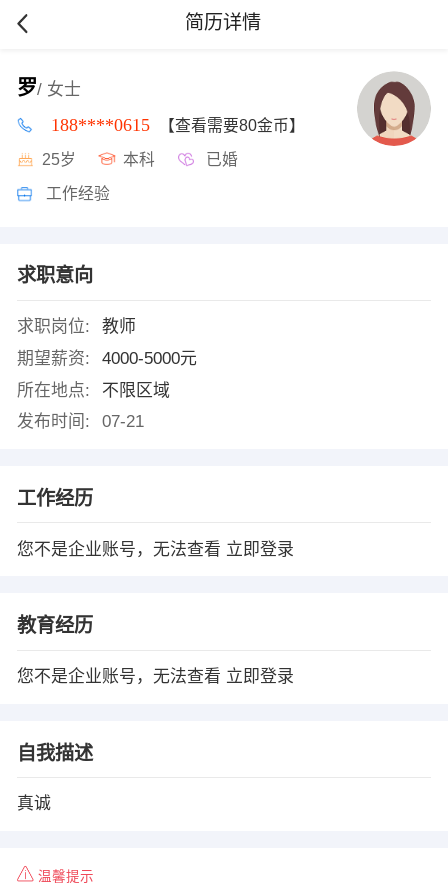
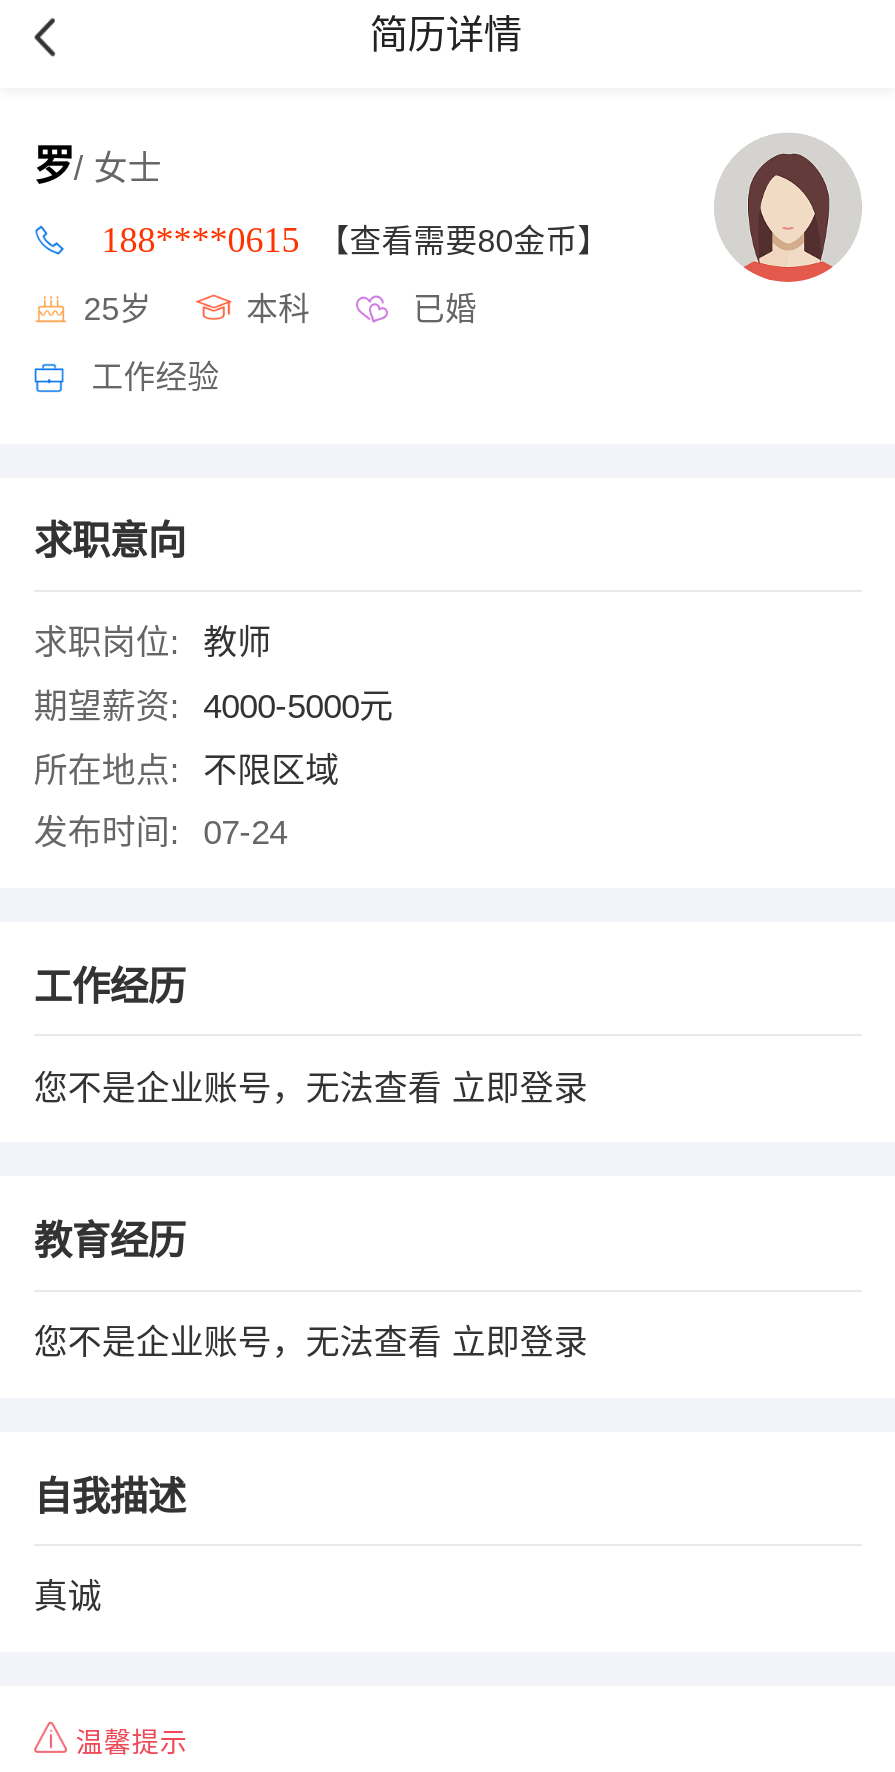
- 发布时间: 07-21
+ 发布时间: 07-24
